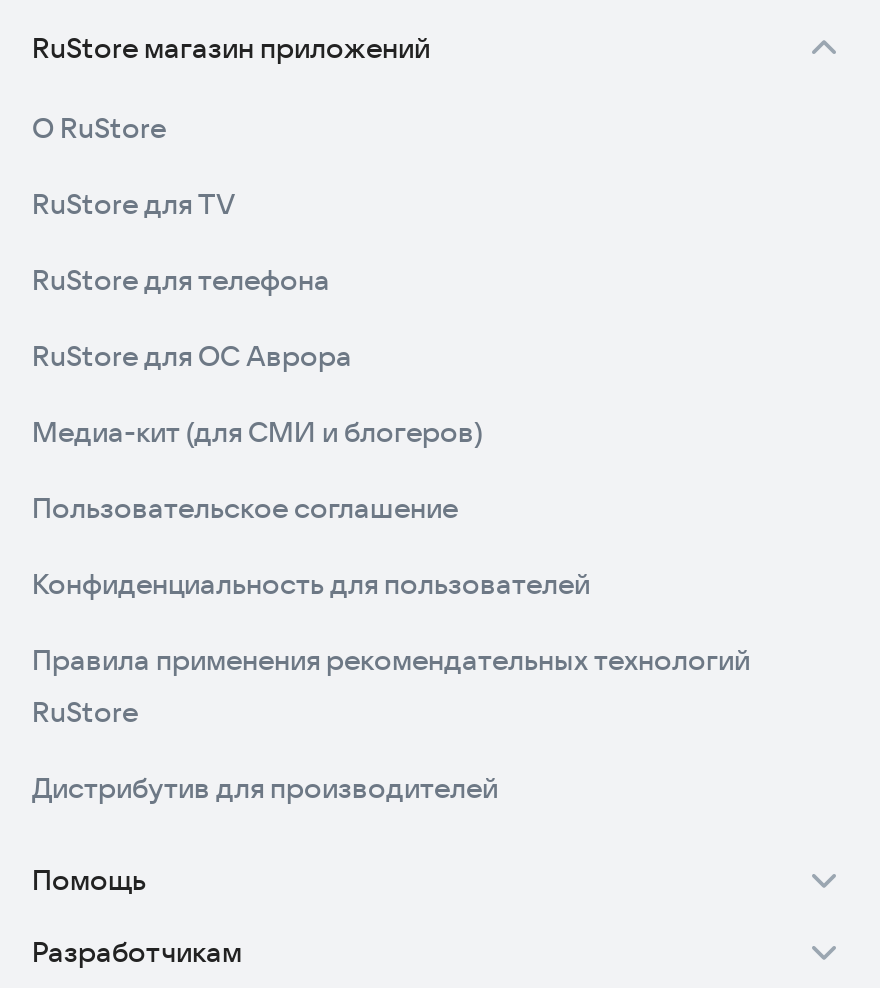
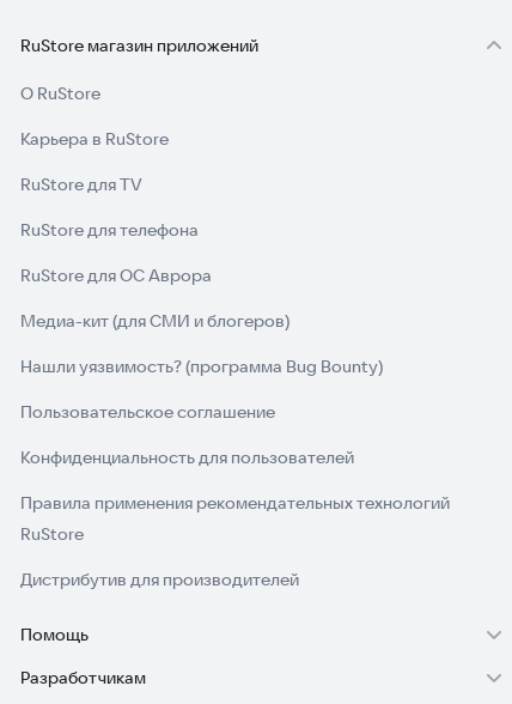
+ Карьера в RuStore

+ Нашли уязвимость? (программа Bug Bounty)
